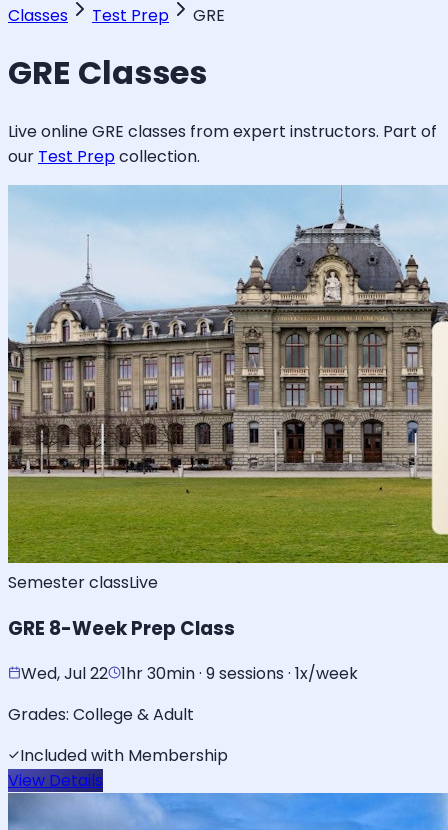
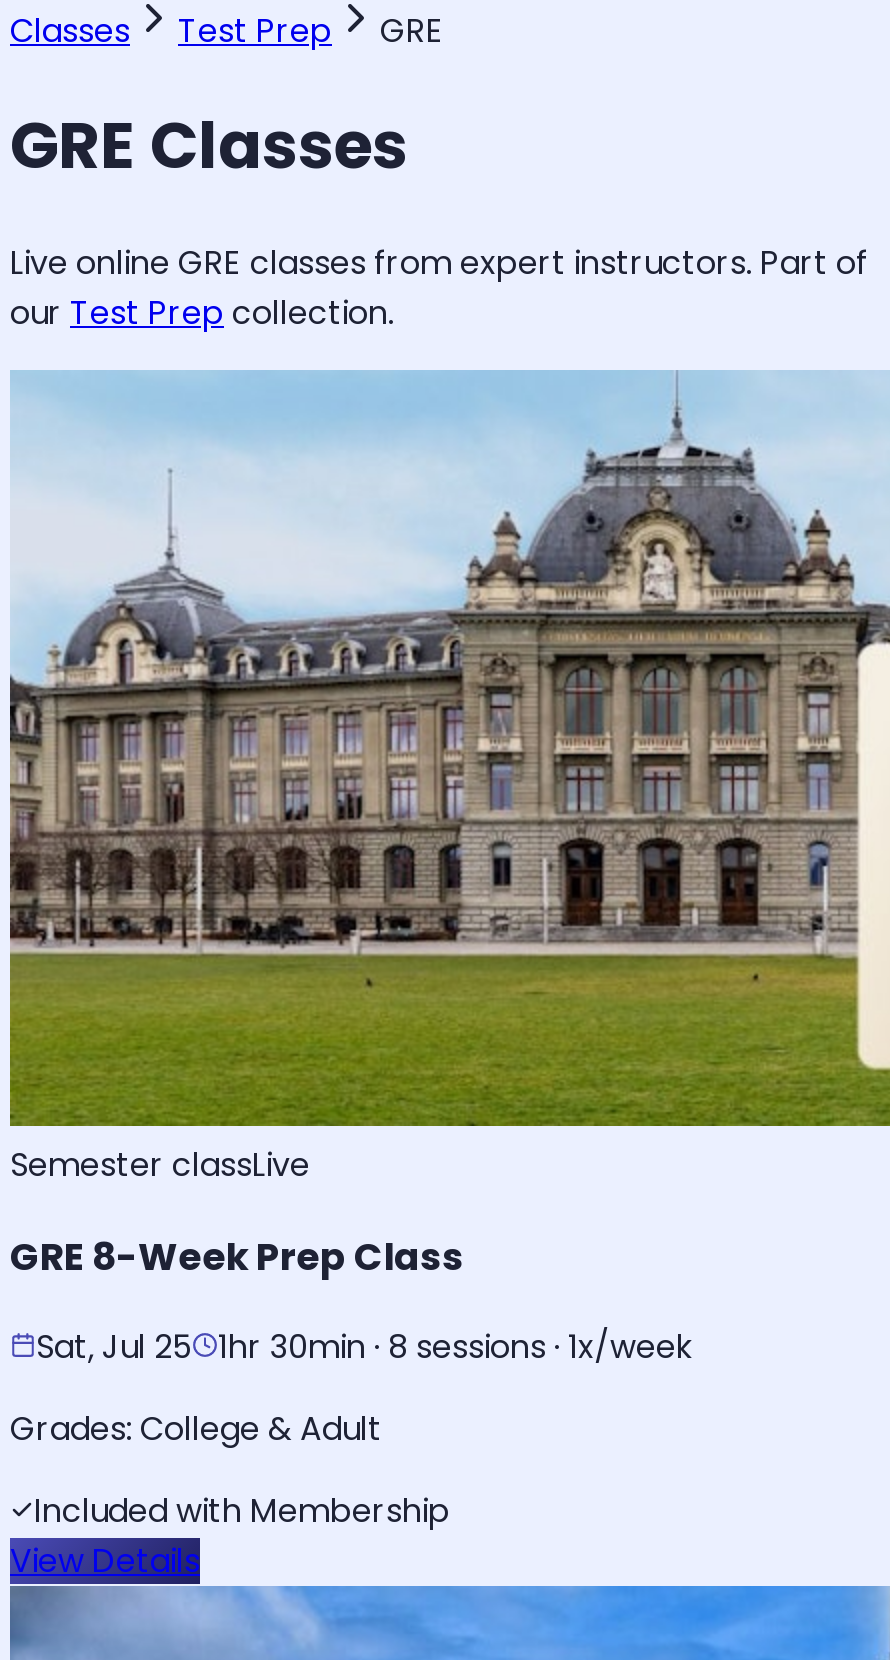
- Wed, Jul 22 1hr 30min · 9 sessions · 1x/week
+ Sat, Jul 25 1hr 30min · 8 sessions · 1x/week
